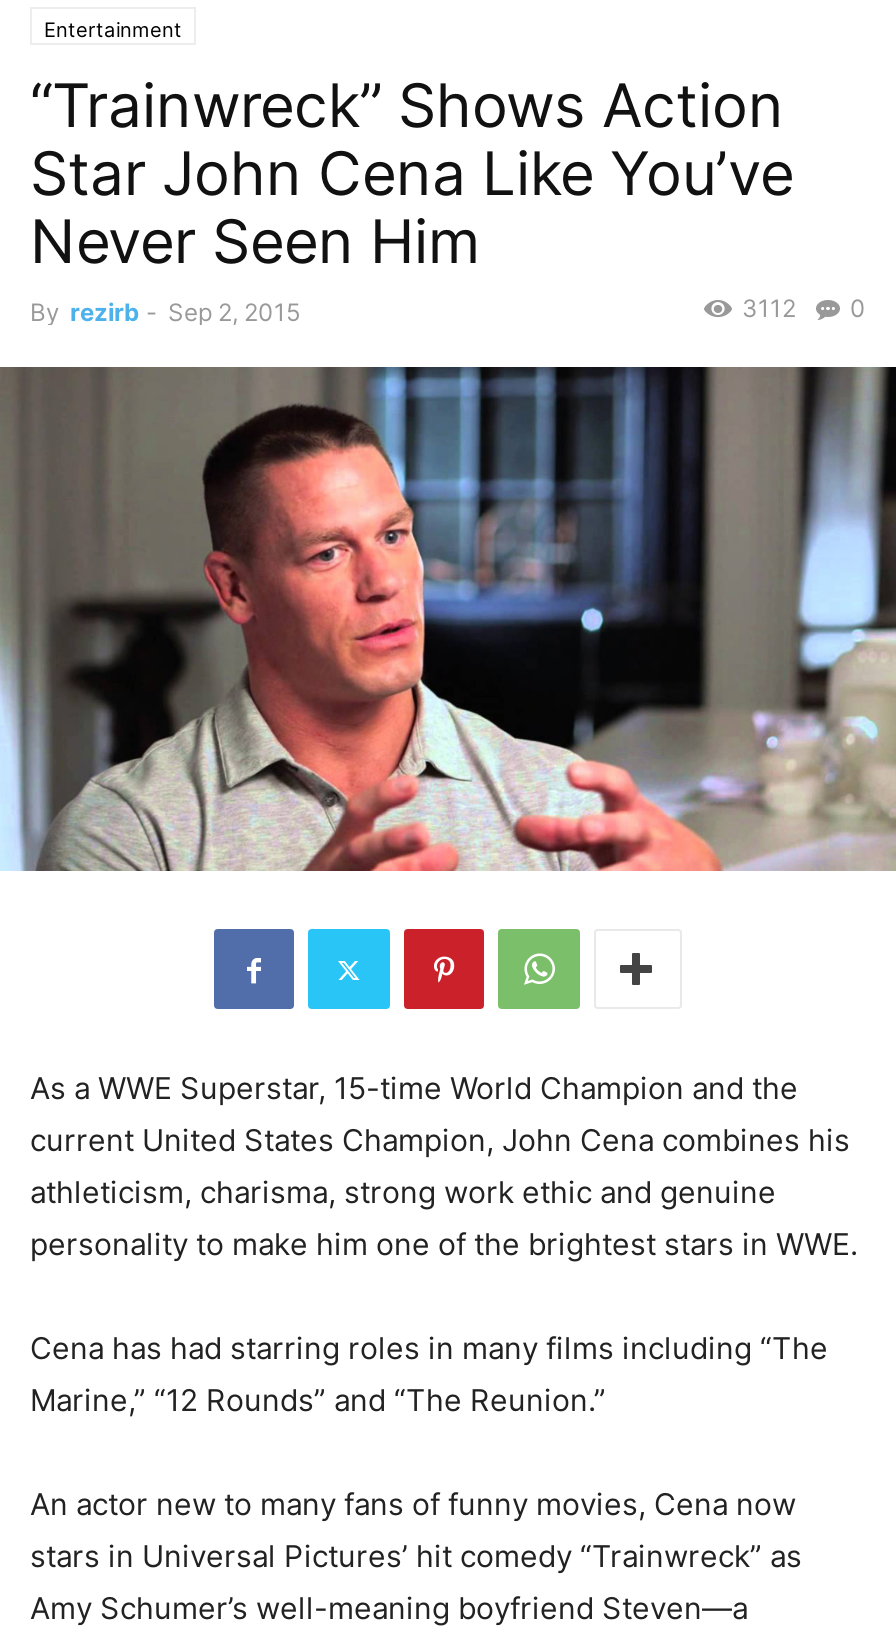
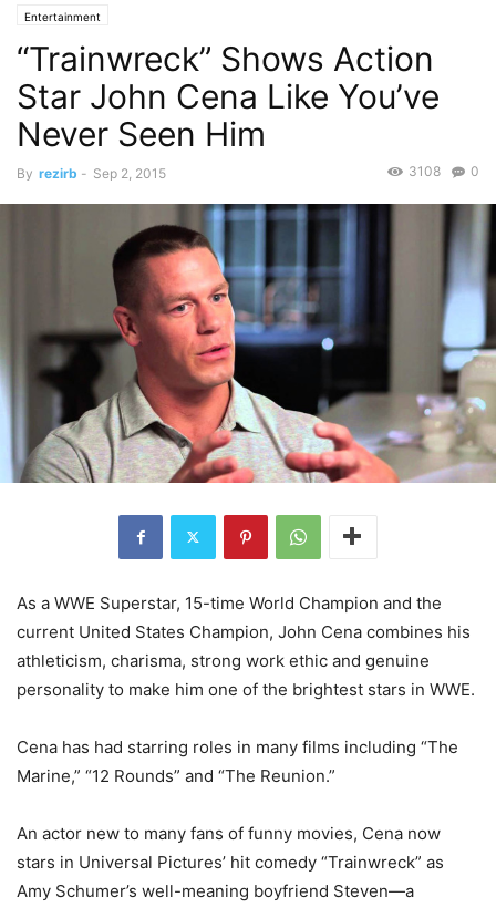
- 3112 0
+ 3108 0
